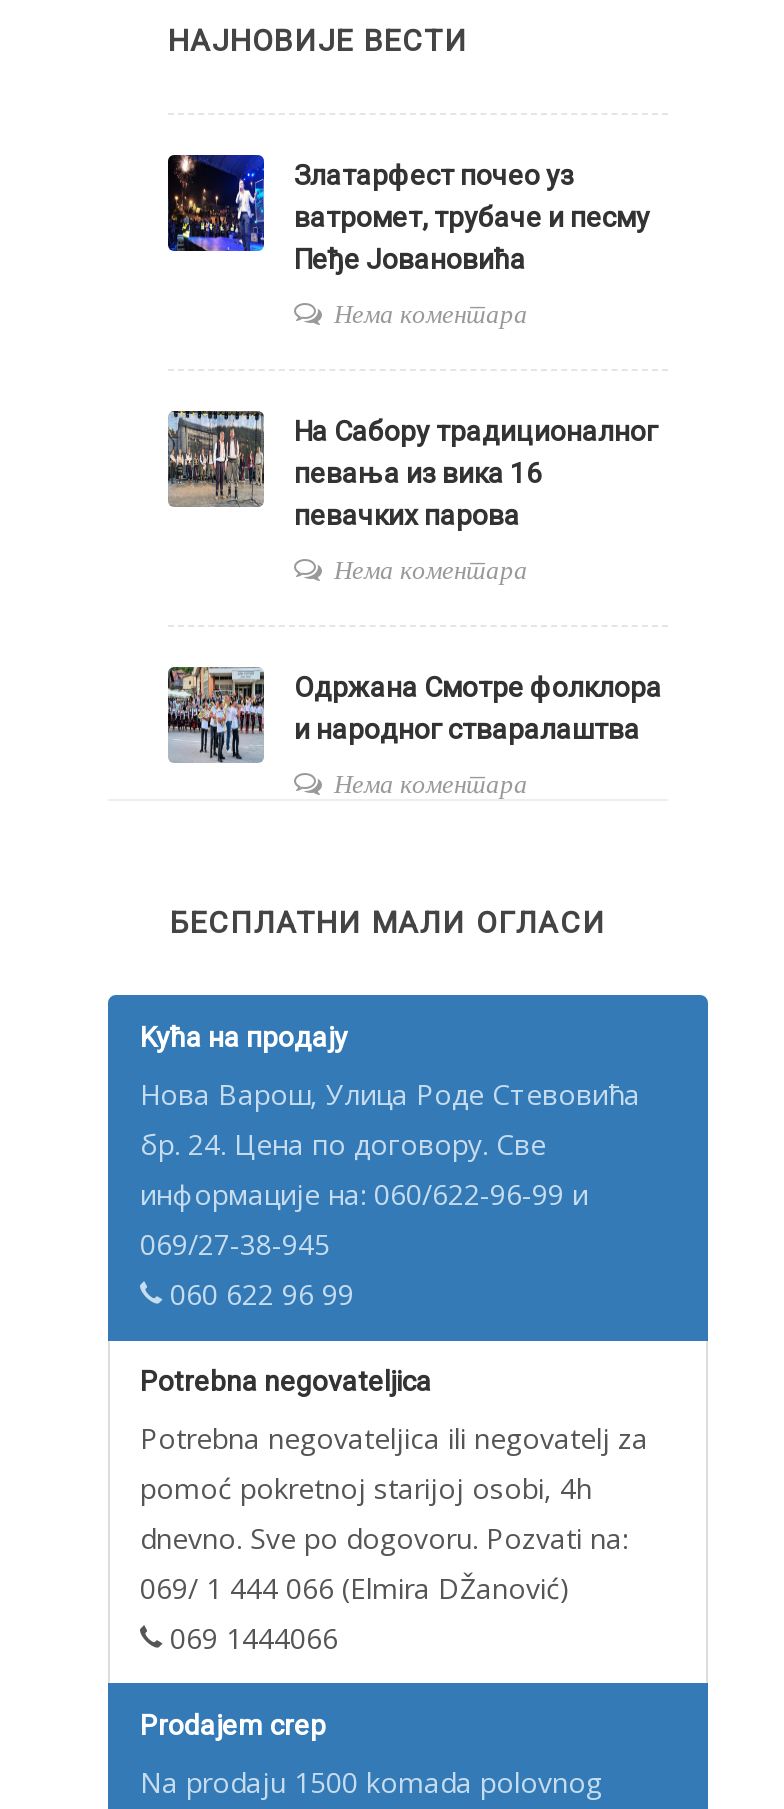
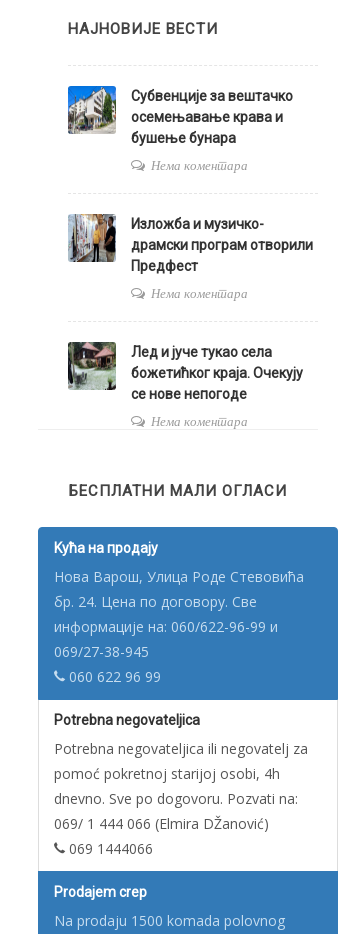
- [image]
- Златарфест почео уз
- ватромет, трубаче и песму
- Пеђе Јовановића
+ [image]
+ Субвенције за вештачко
+ осемењавање крава и
+ бушење бунара

- [image]
- На Сабору традиционалног
- певања из вика 16
- певачких парова
+ [image]
+ Изложба и музичко-
+ драмски програм отворили
+ Предфест

- [image]
- Одржана Смотре фолклора
- и народног стваралаштва
+ [image]
+ Лед и јуче тукао села
+ божетићког краја. Очекују
+ се нове непогоде
